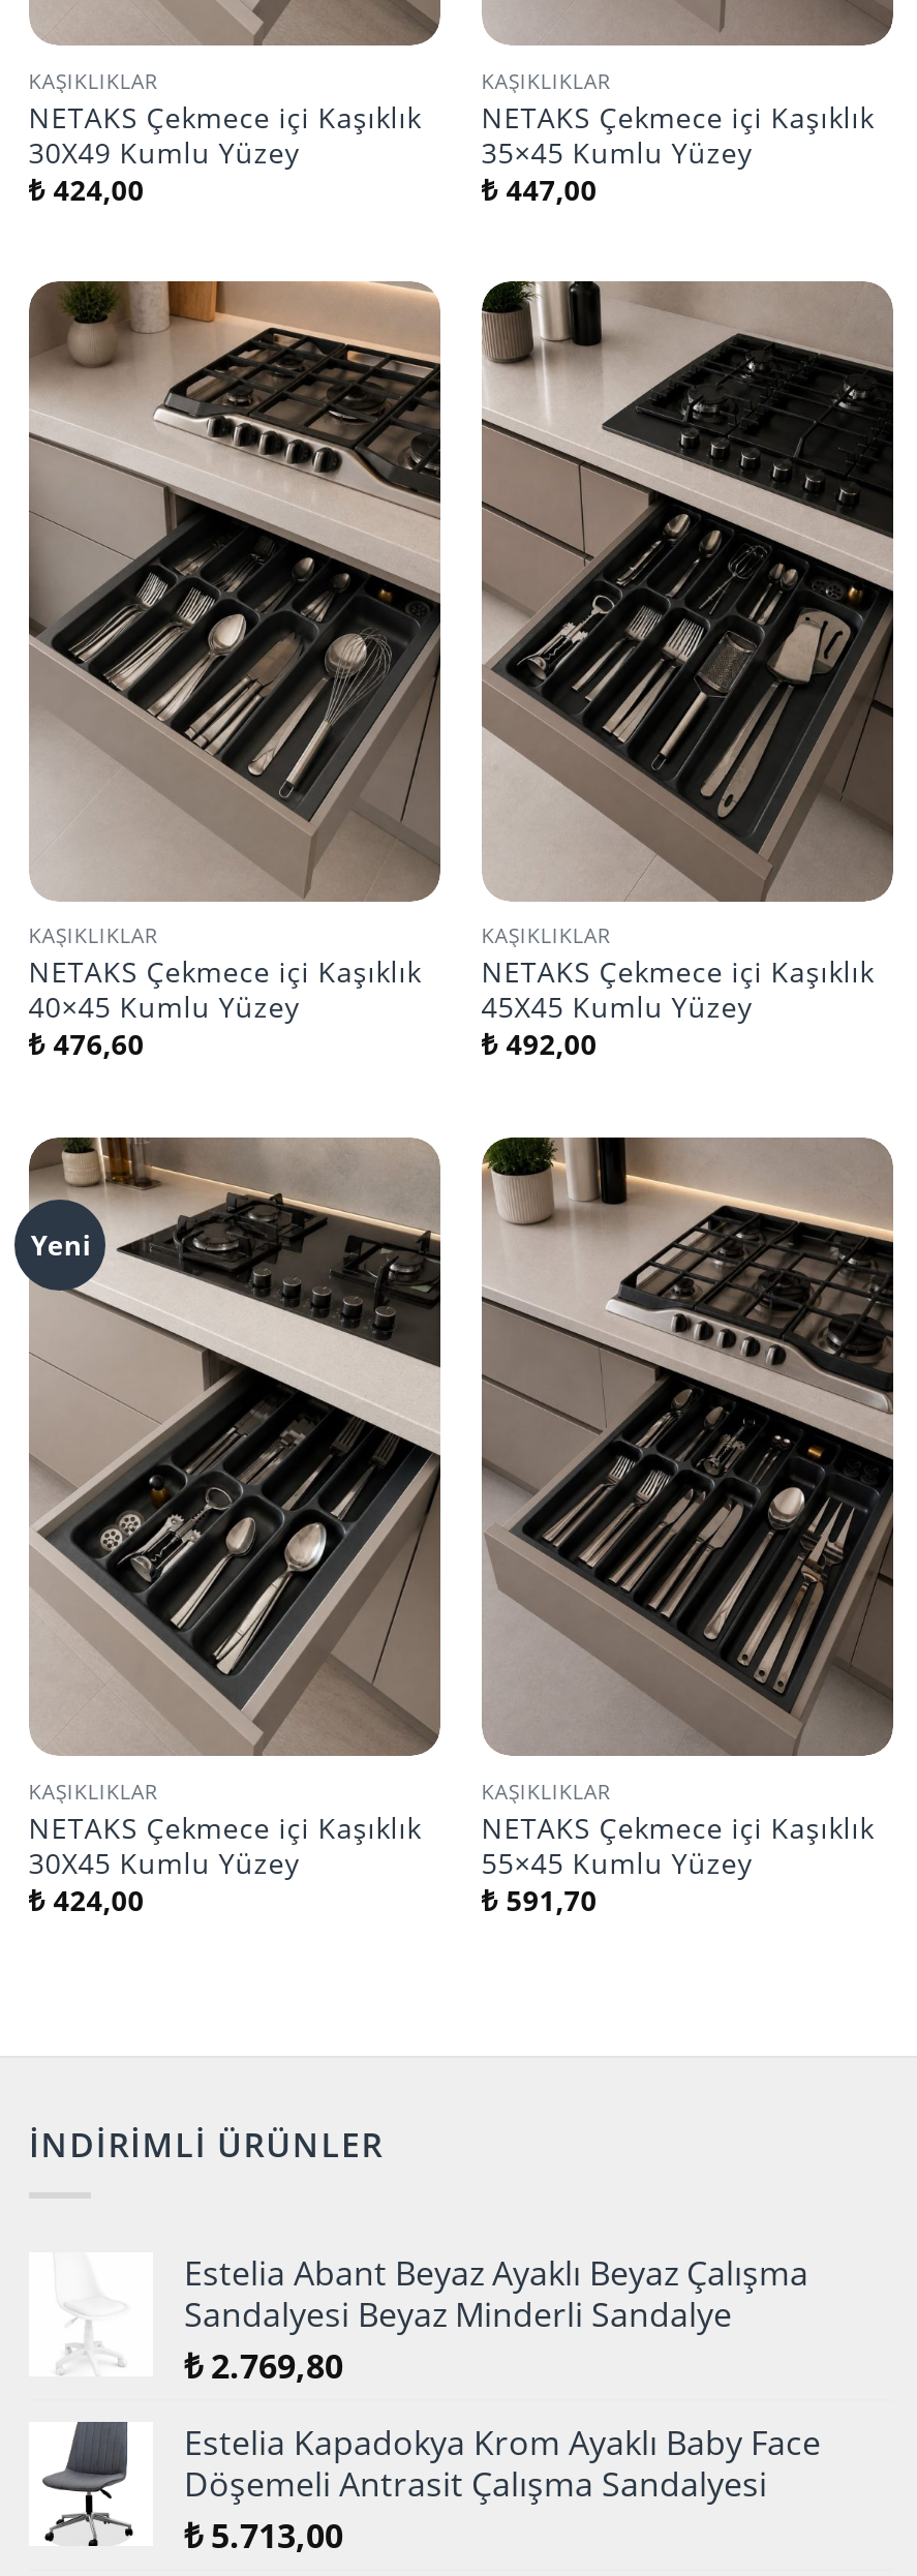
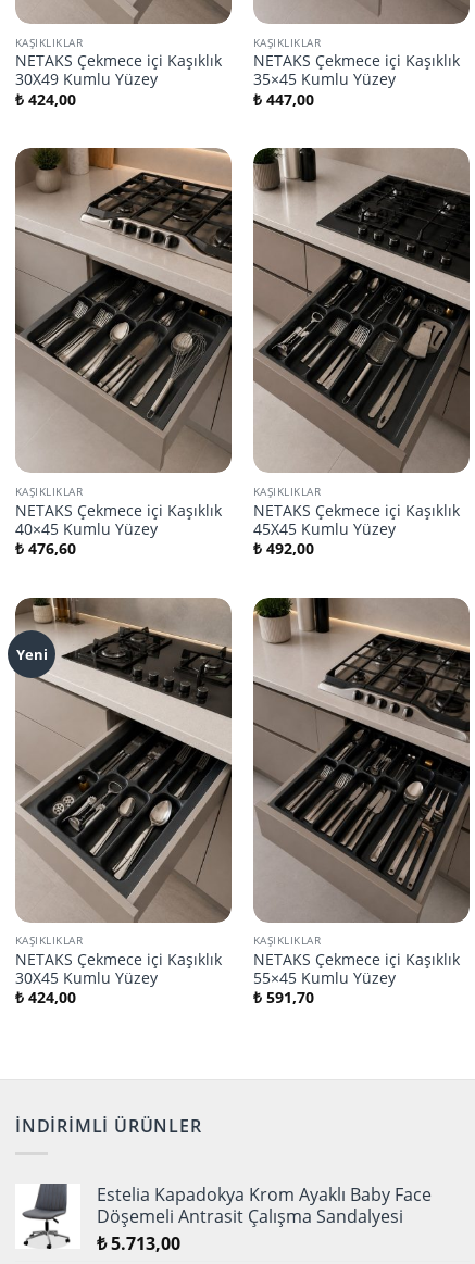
- Estelia Abant Beyaz Ayaklı Beyaz Çalışma
- Sandalyesi Beyaz Minderli Sandalye
- ₺ 2.769,80
